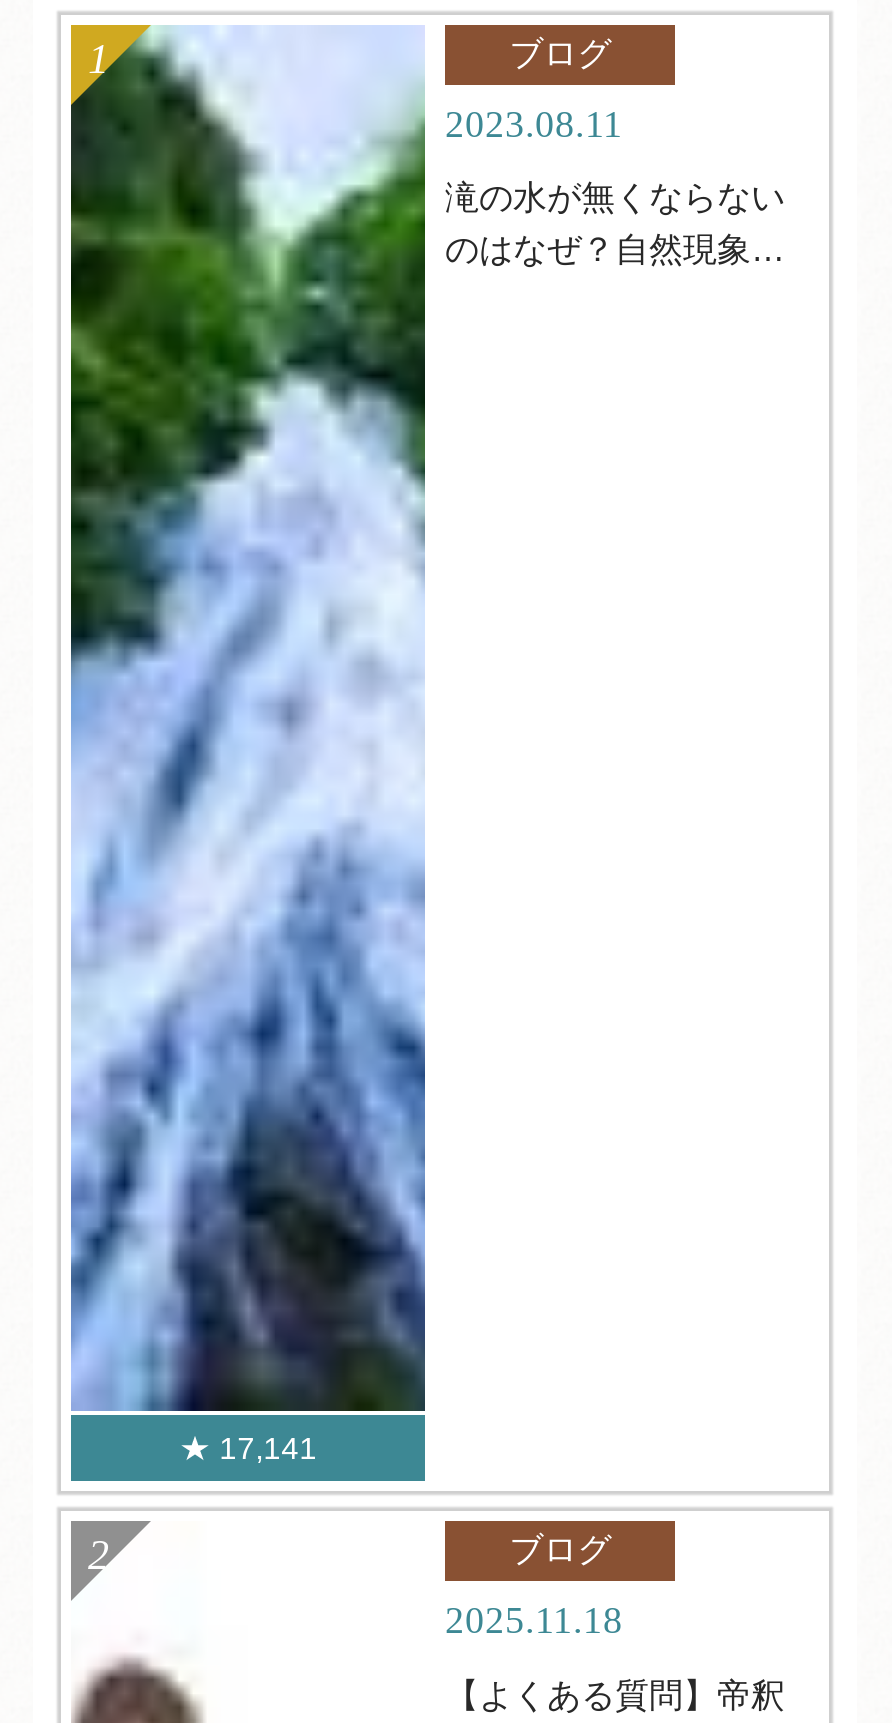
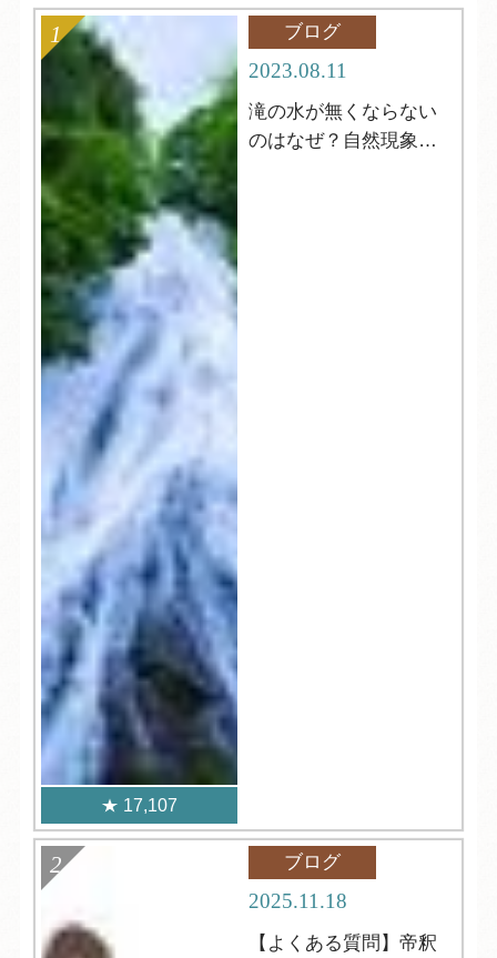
- 17,141
+ 17,107
